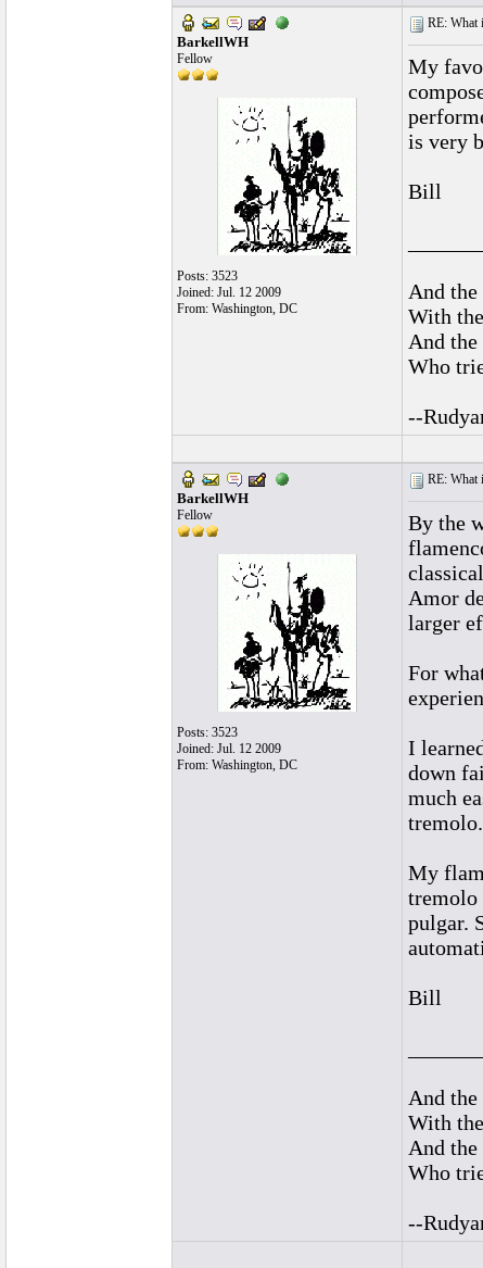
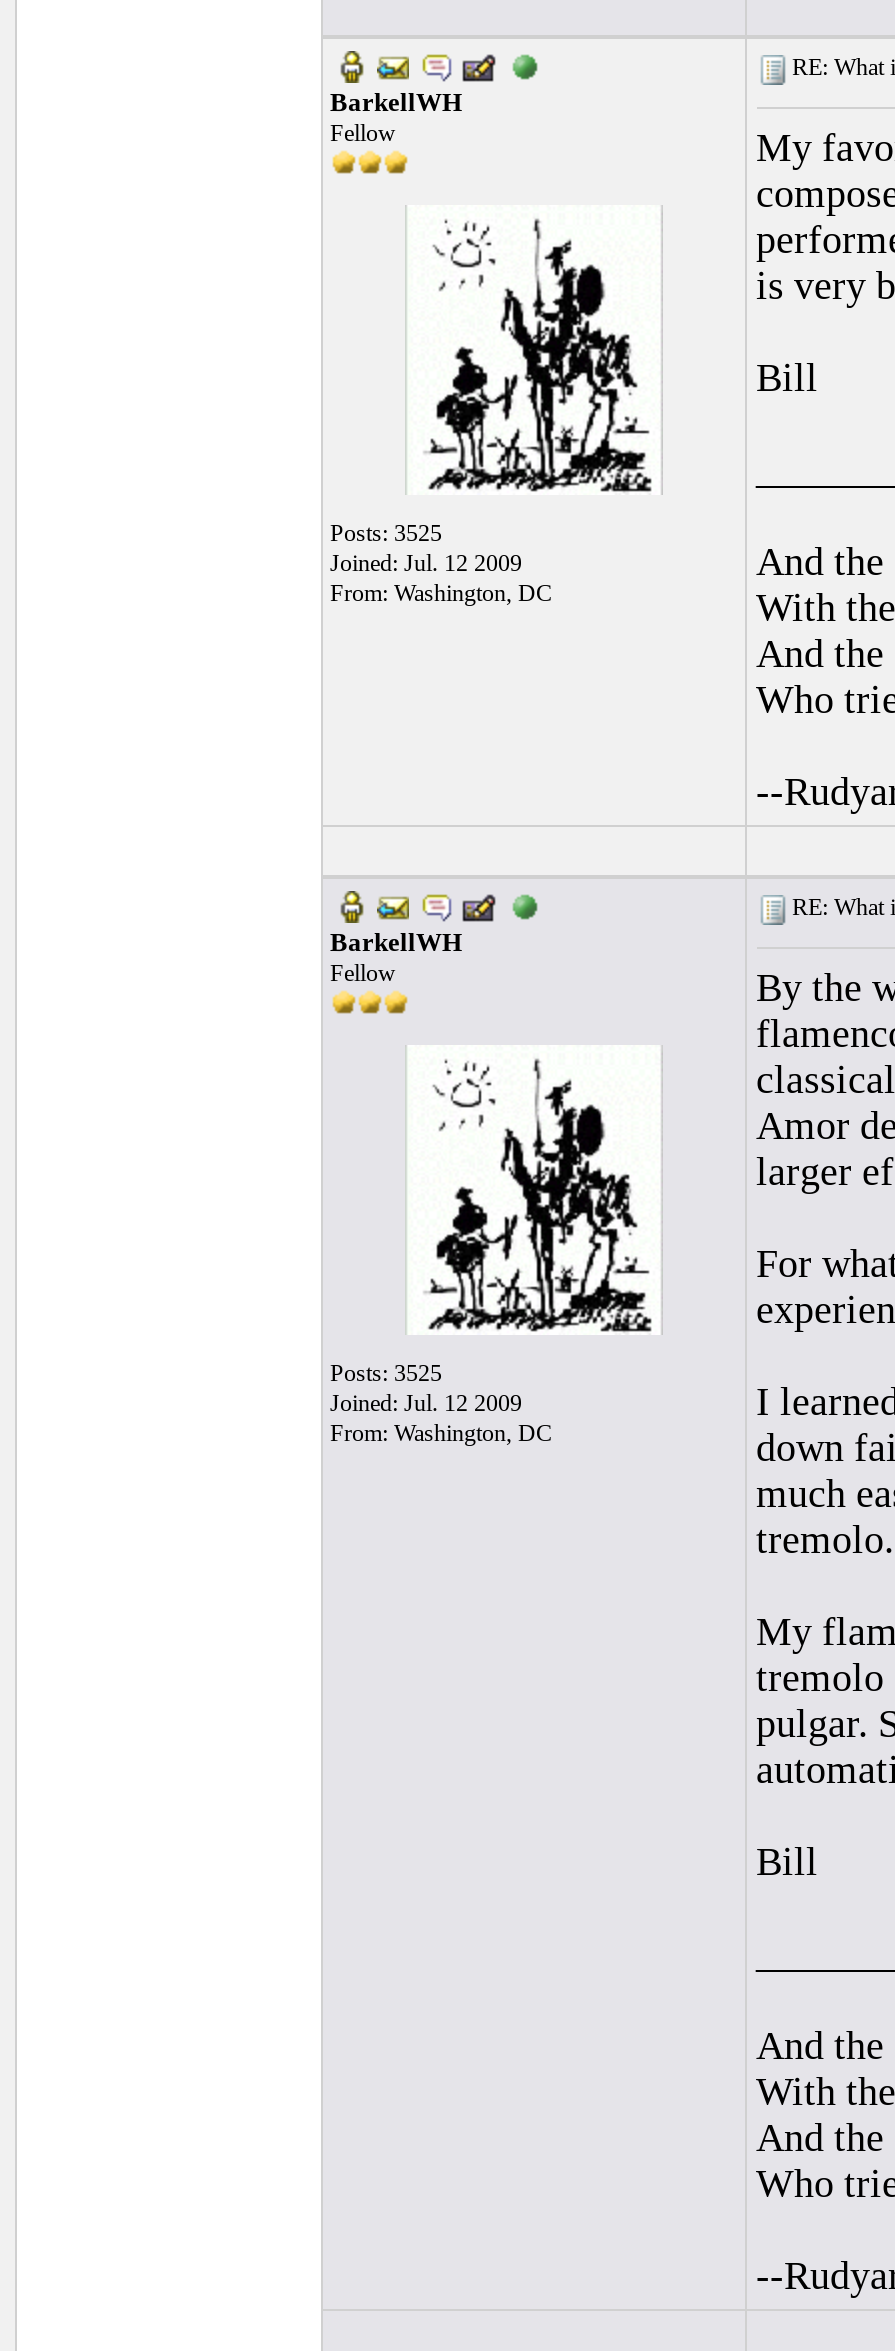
- Posts: 3523
+ Posts: 3525

- Posts: 3523
+ Posts: 3525
